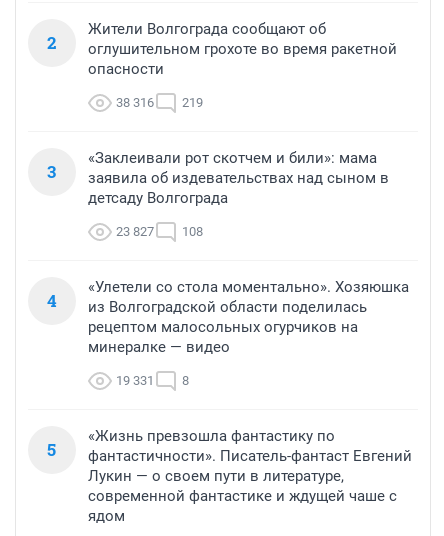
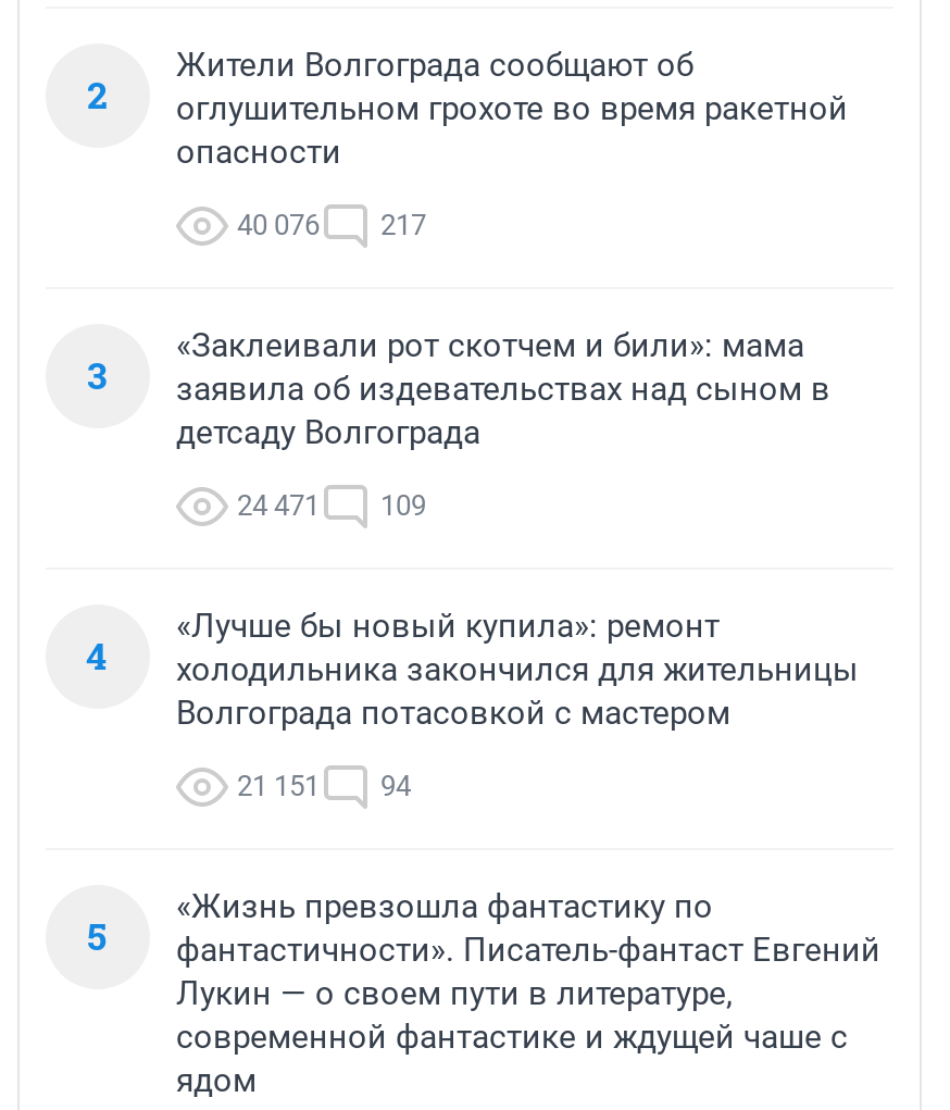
- 38 316
+ 40 076

- 219
+ 217

- 23 827
+ 24 471

- 108
+ 109

- «Улетели со стола моментально». Хозяюшка
- из Волгоградской области поделилась
- рецептом малосольных огурчиков на
- минералке — видео
+ «Лучше бы новый купила»: ремонт
+ холодильника закончился для жительницы
+ Волгограда потасовкой с мастером

- 19 331
- 8
+ 21 151
+ 94
